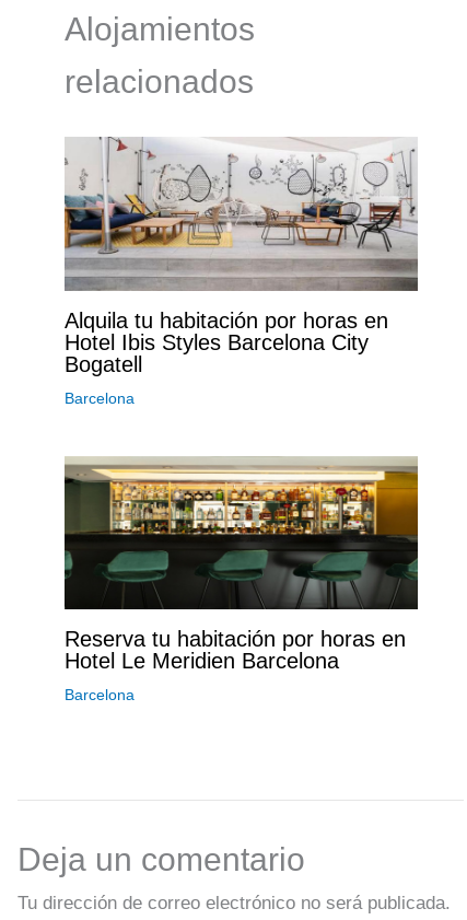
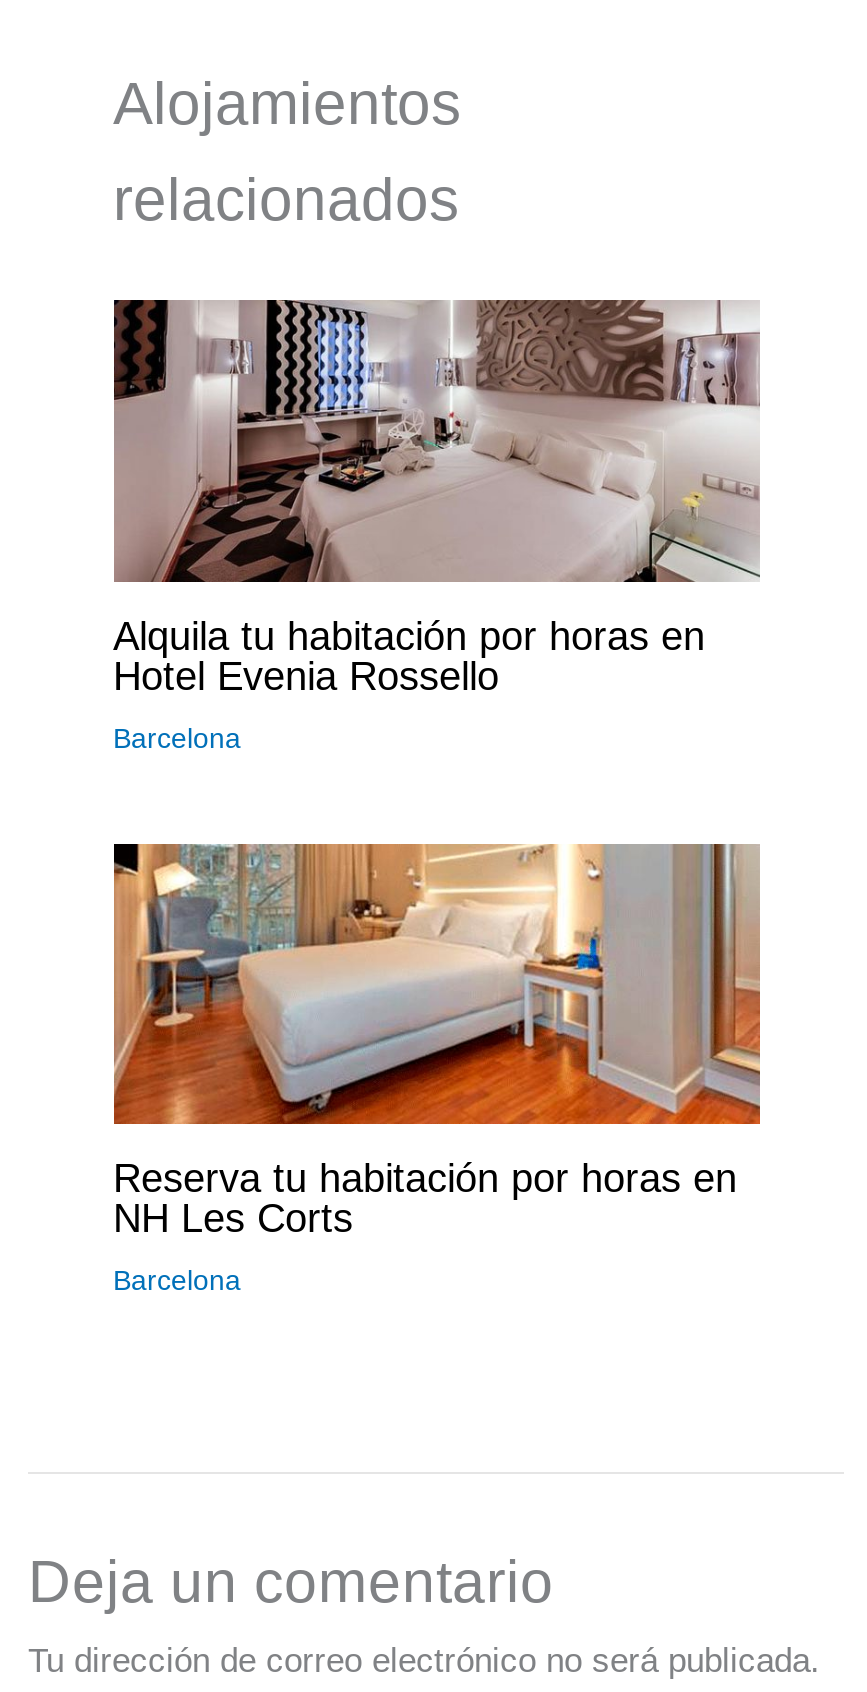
- [image]
- Hotel Ibis Styles Barcelona City
- Bogatell
+ [image]
+ Hotel Evenia Rossello

- [image]
- Hotel Le Meridien Barcelona
+ [image]
+ NH Les Corts
